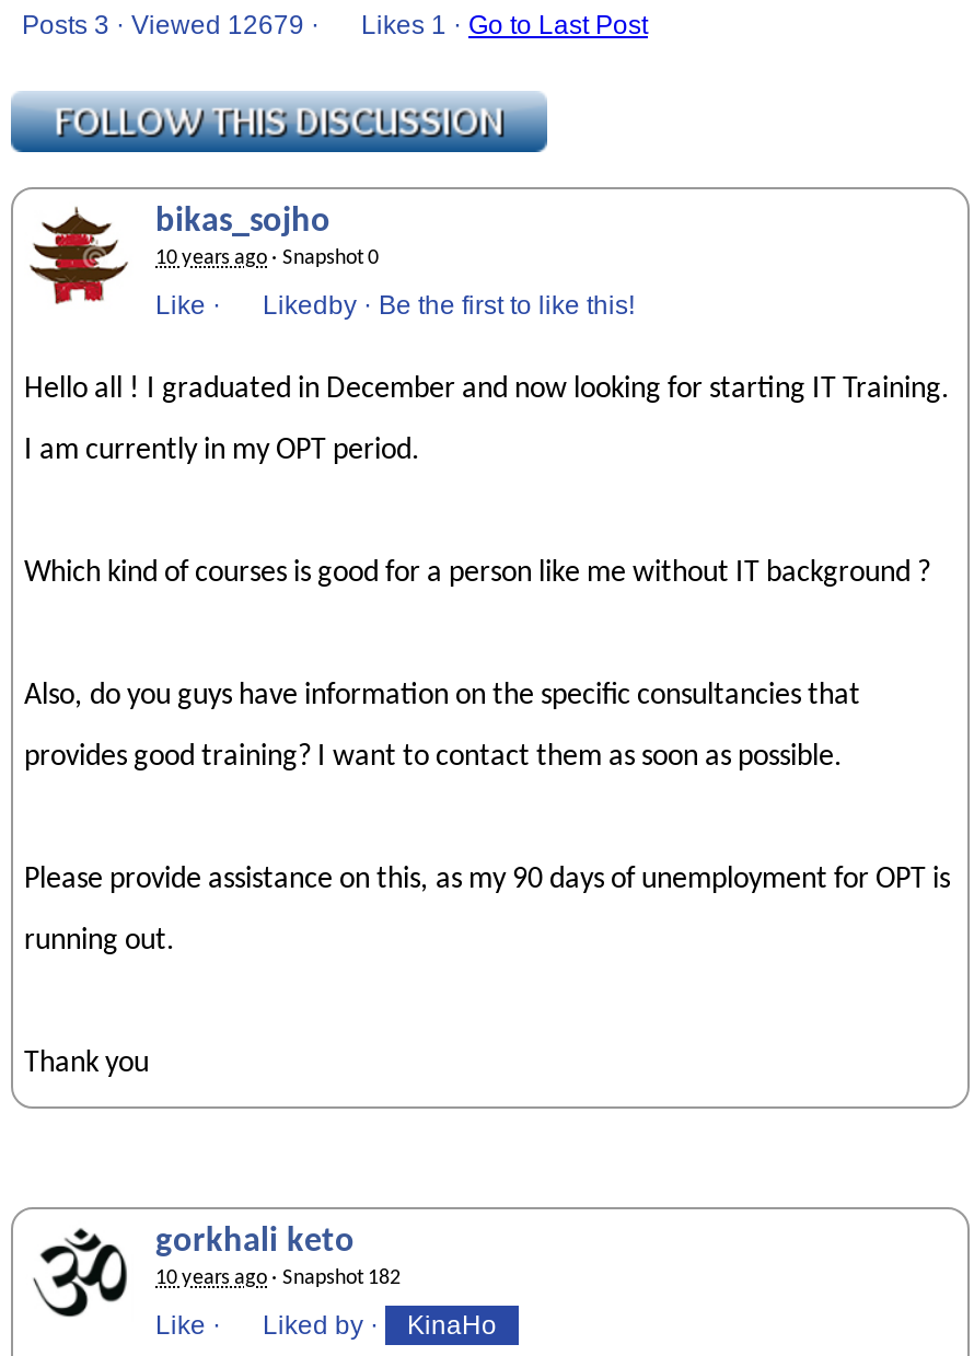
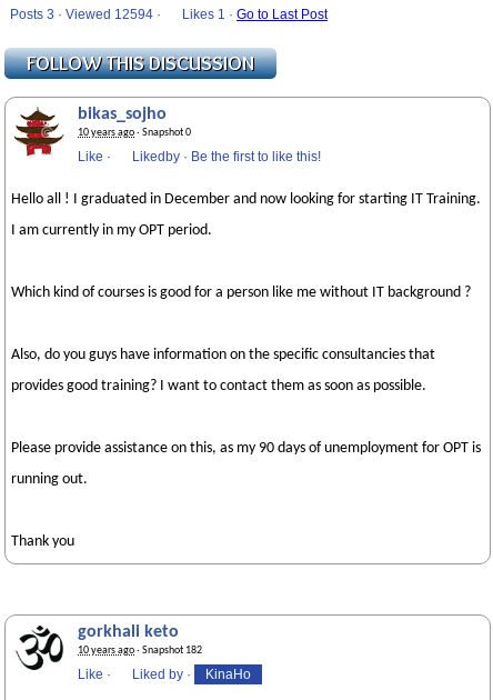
- Posts 3 · Viewed 12679 · Likes 1 · Go to Last Post
+ Posts 3 · Viewed 12594 · Likes 1 · Go to Last Post
